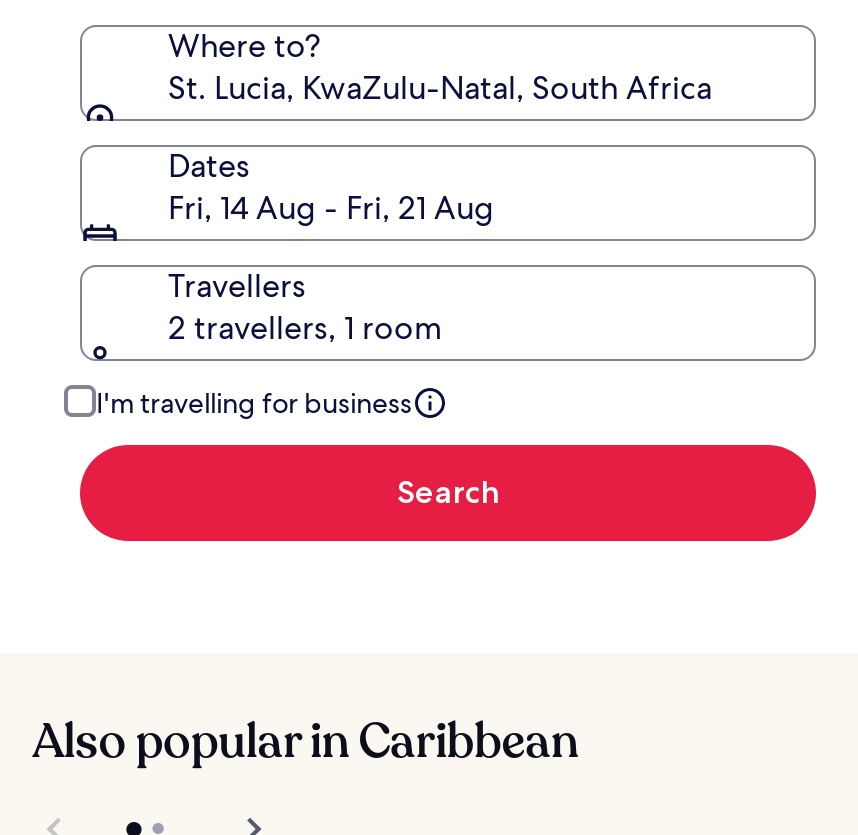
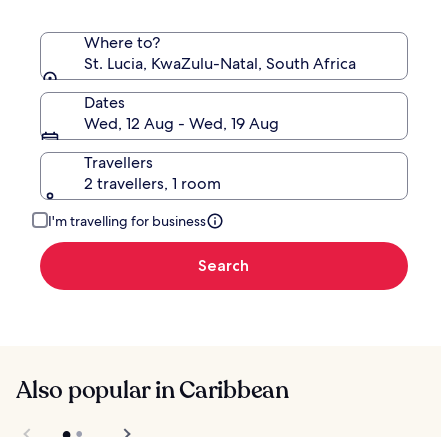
- Fri, 14 Aug - Fri, 21 Aug
+ Wed, 12 Aug - Wed, 19 Aug
